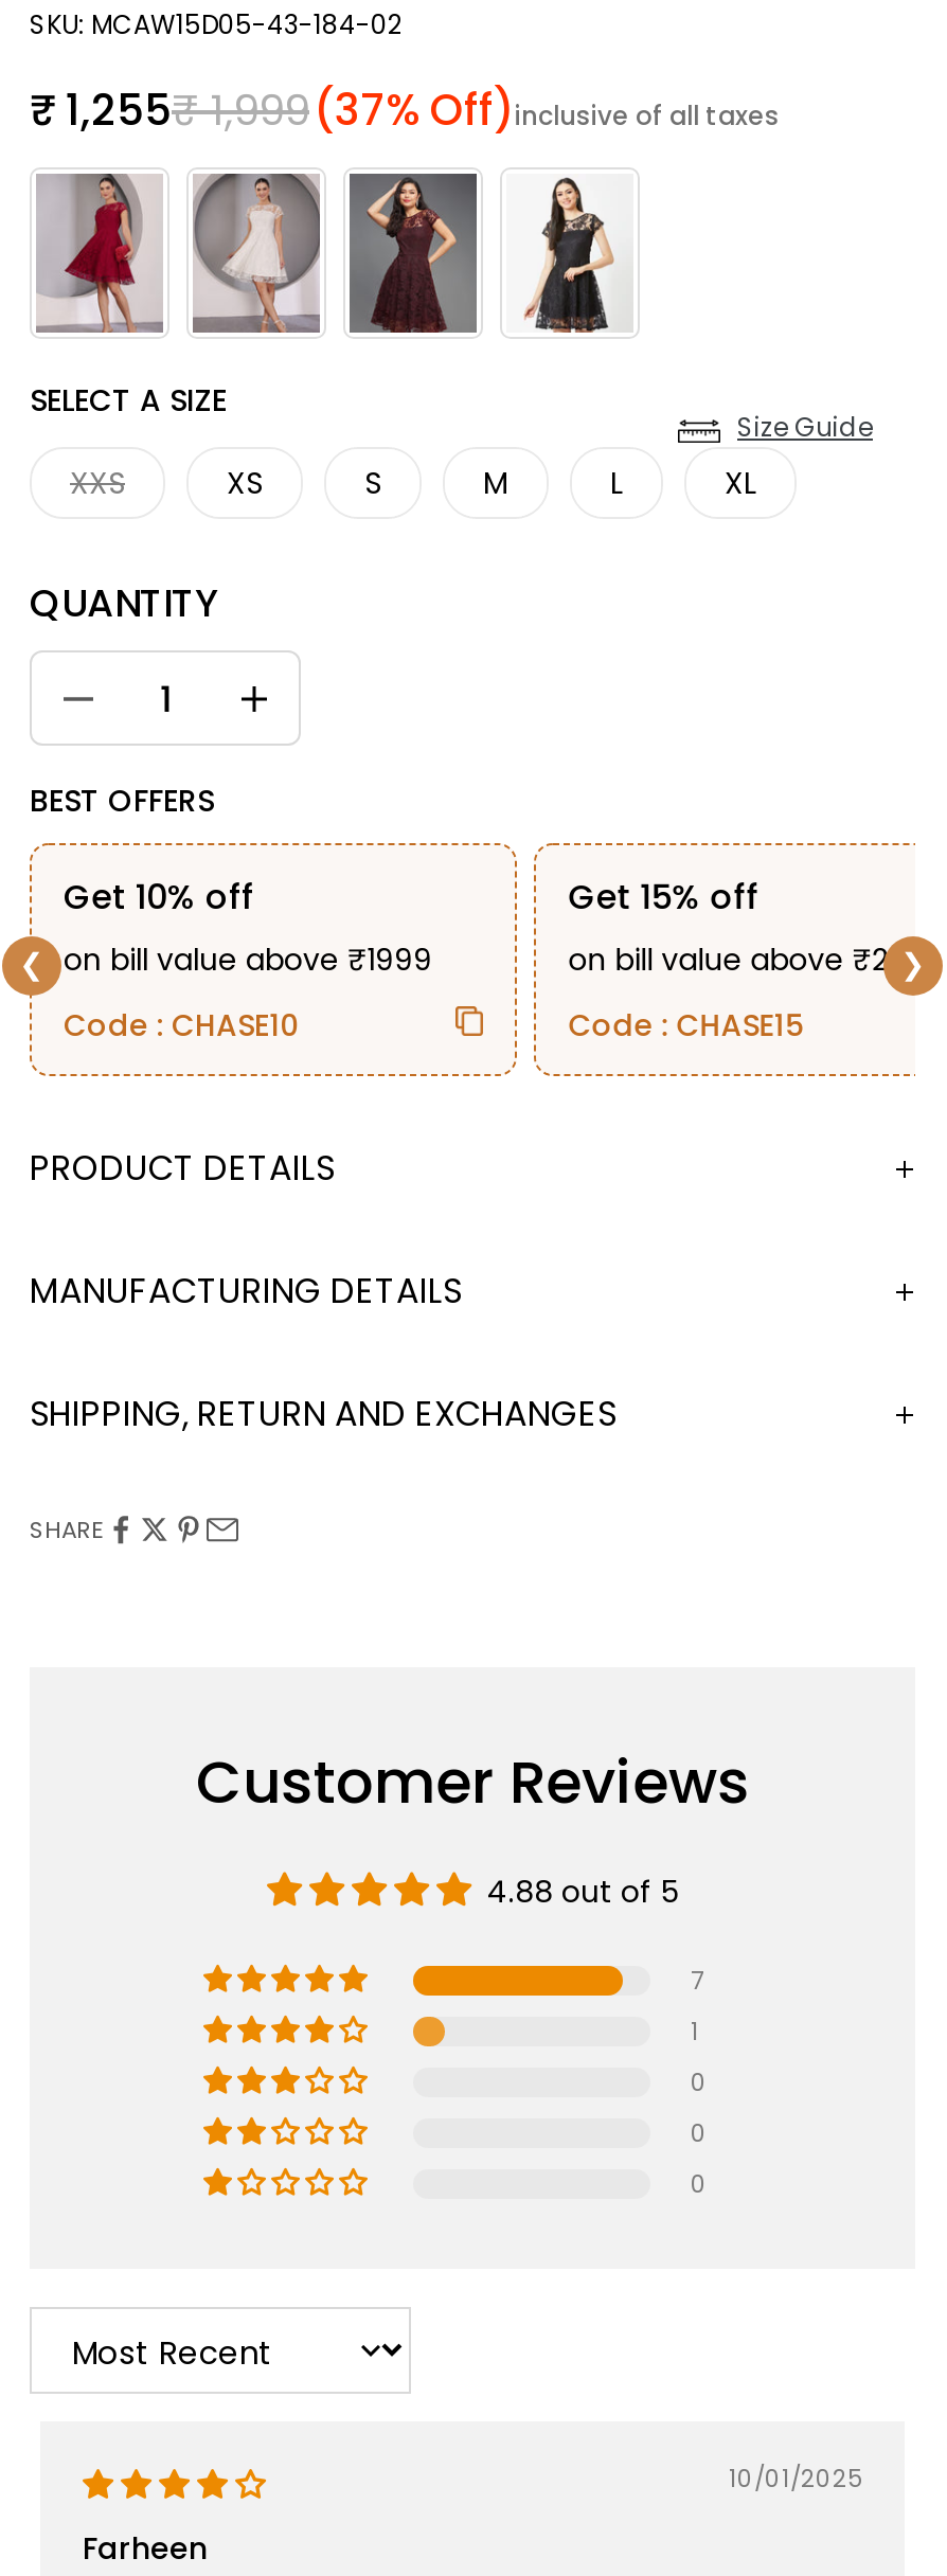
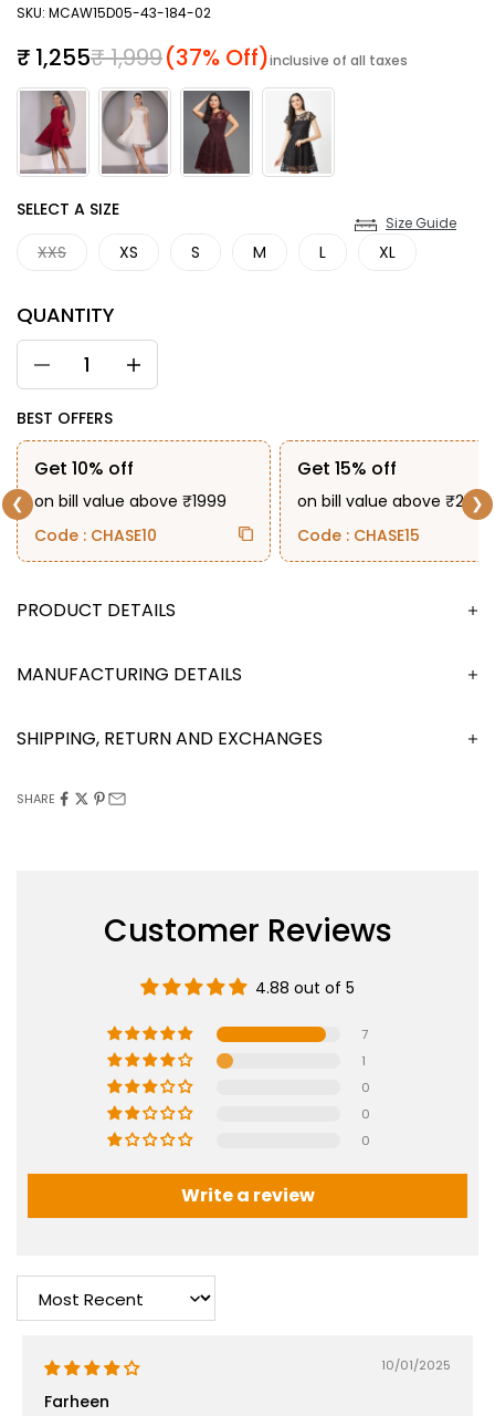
+ Write a review
